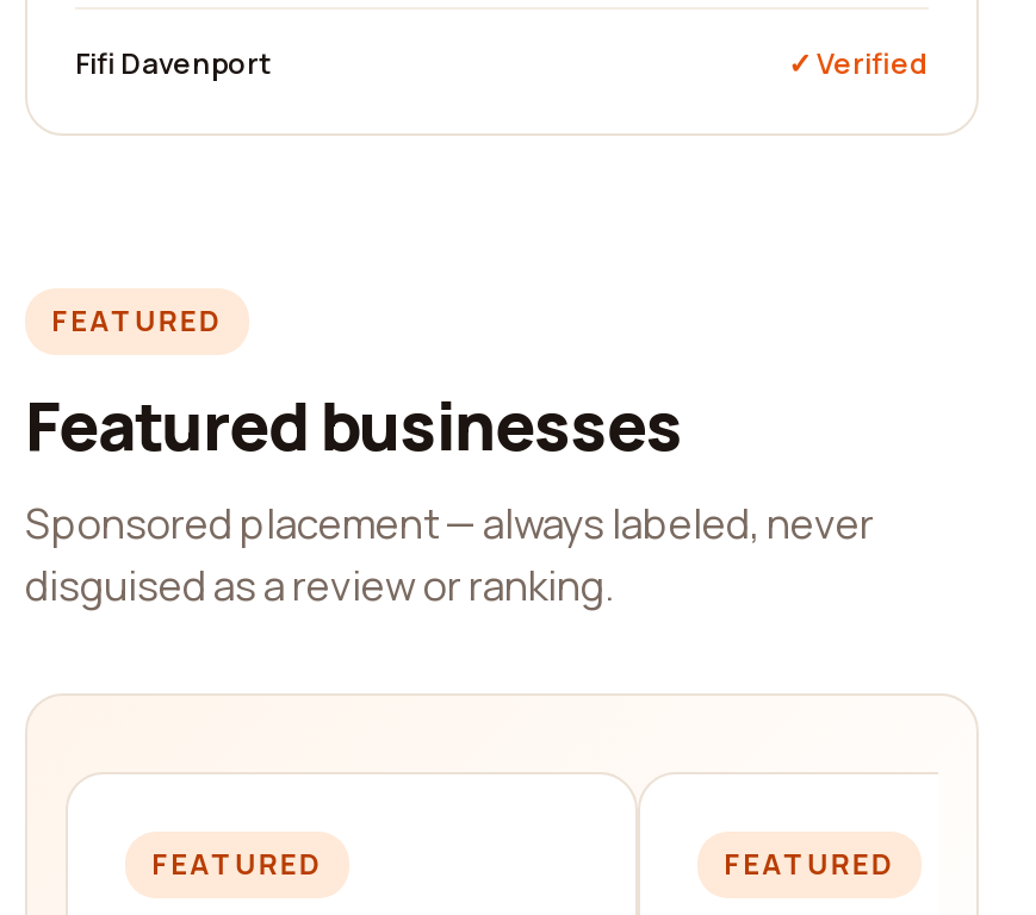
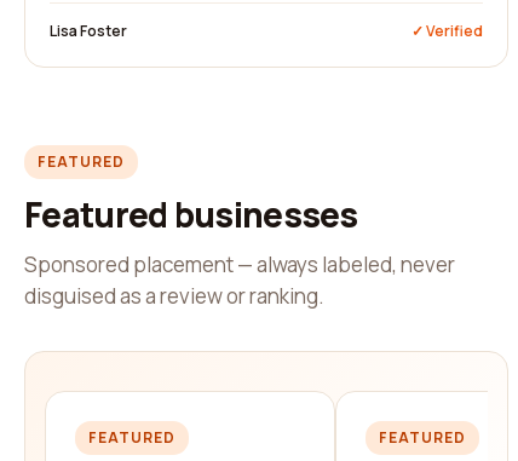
- Fifi Davenport
+ Lisa Foster
